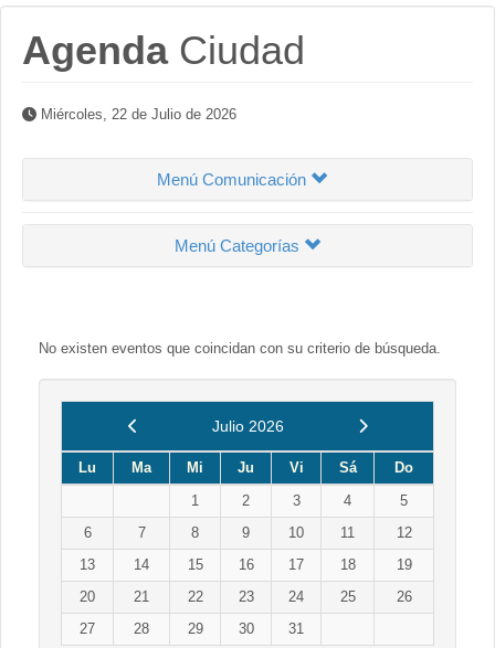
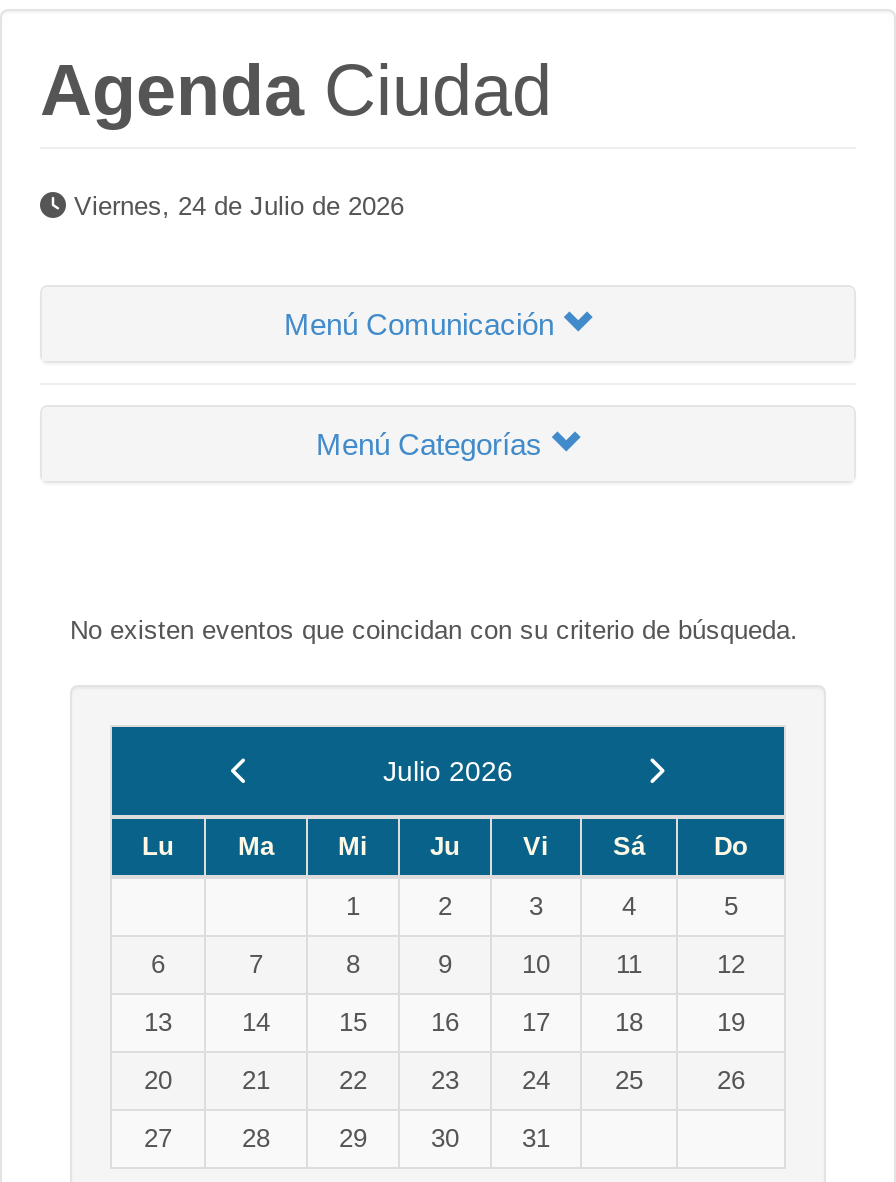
- Miércoles, 22 de Julio de 2026
+ Viernes, 24 de Julio de 2026
